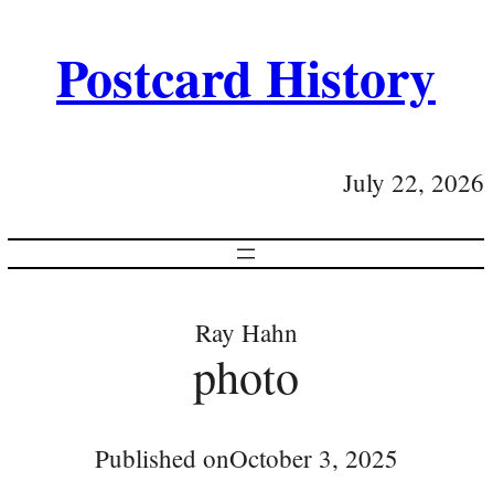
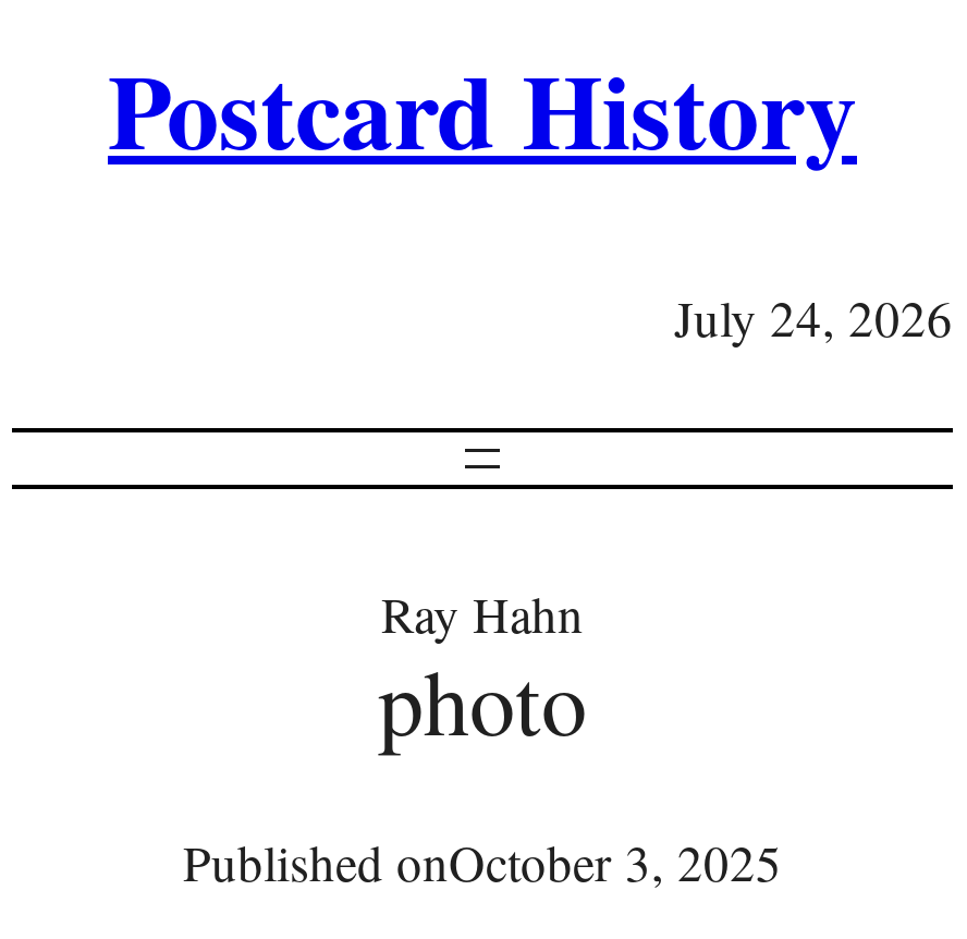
- July 22, 2026
+ July 24, 2026
